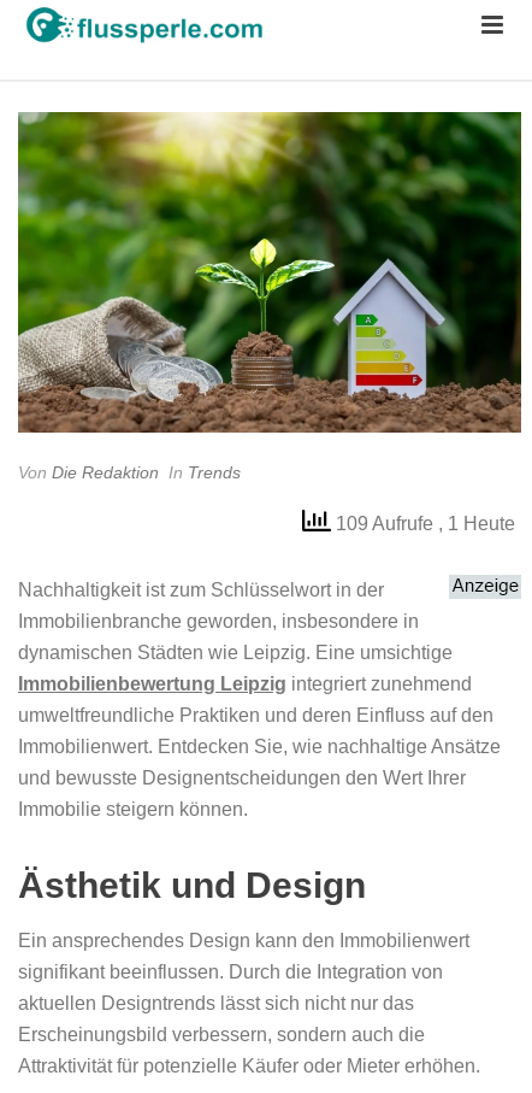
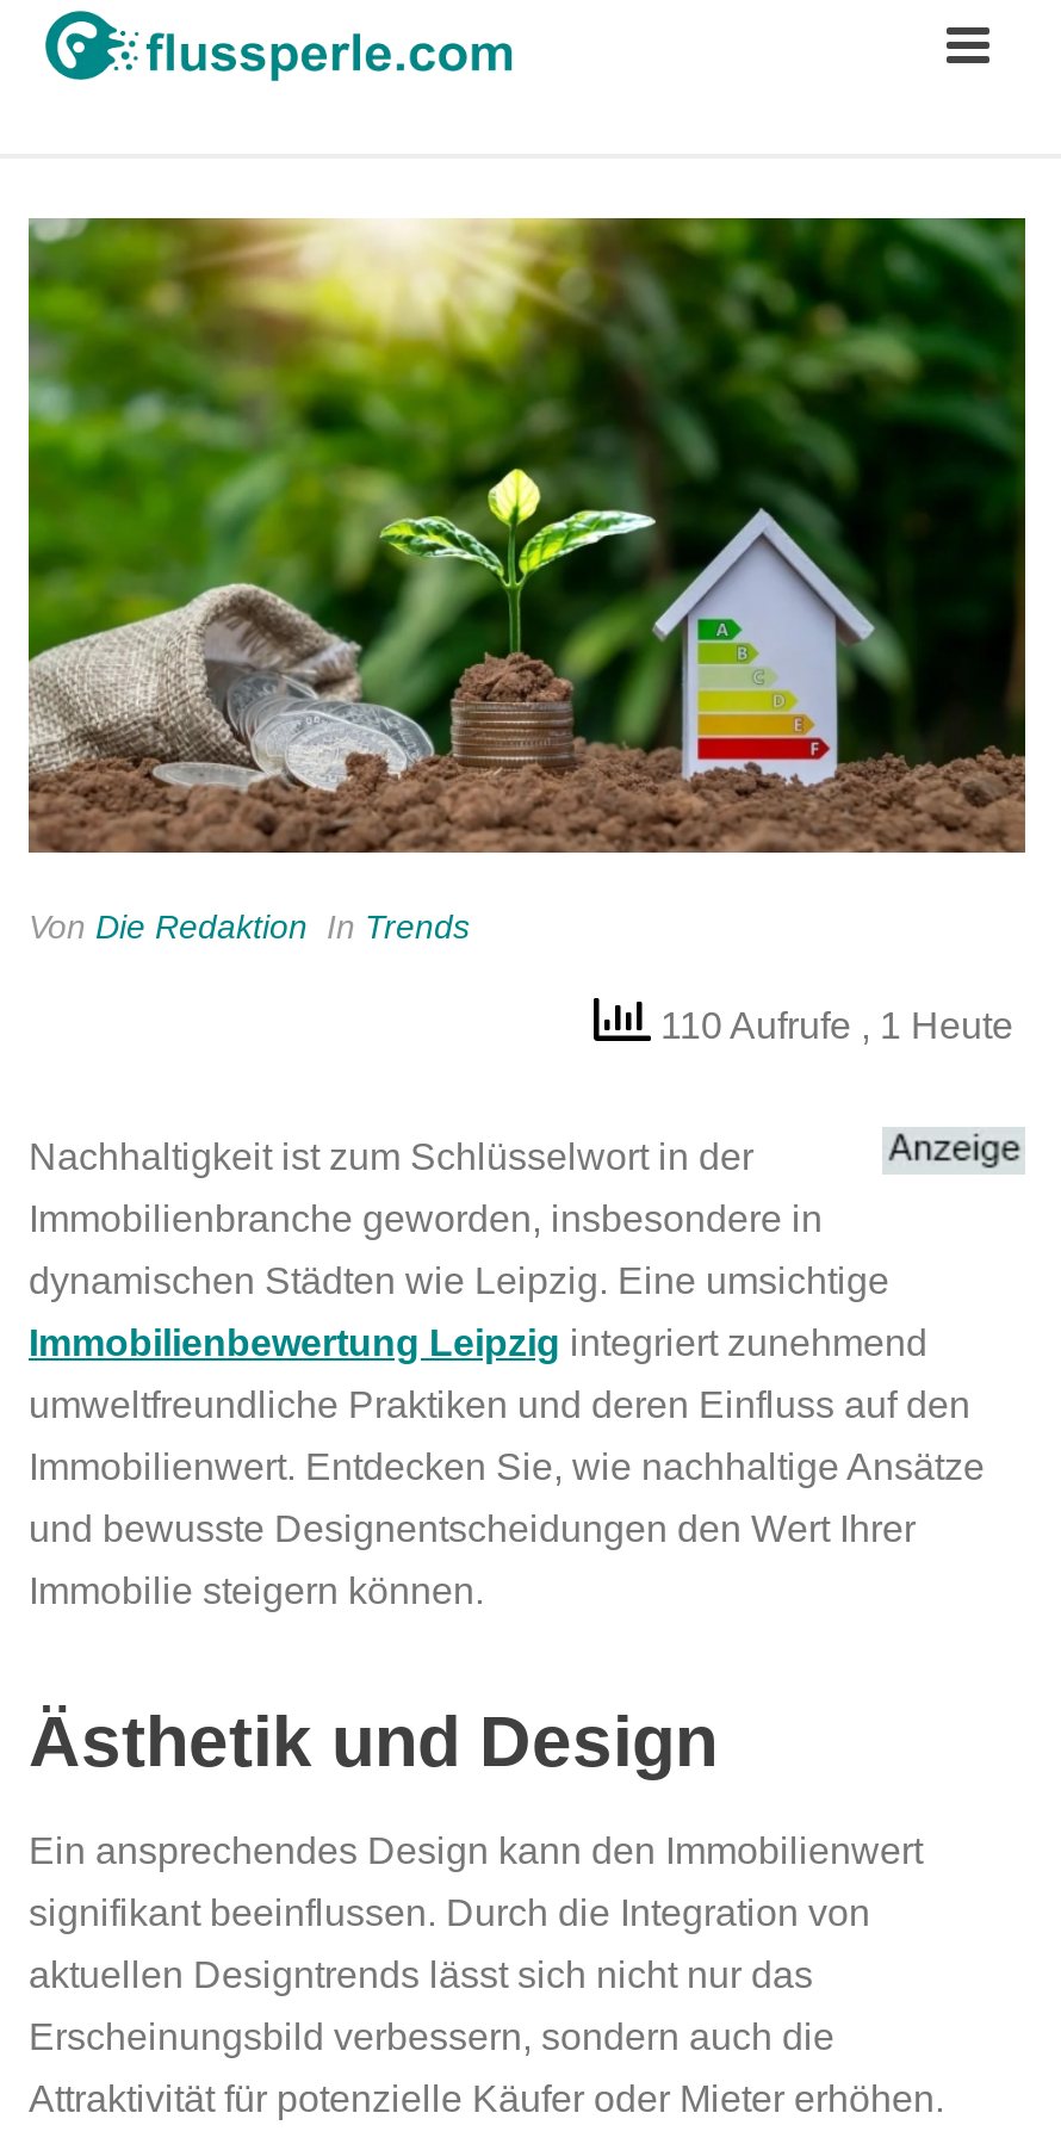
- 109 Aufrufe, 1 Heute
+ 110 Aufrufe, 1 Heute
